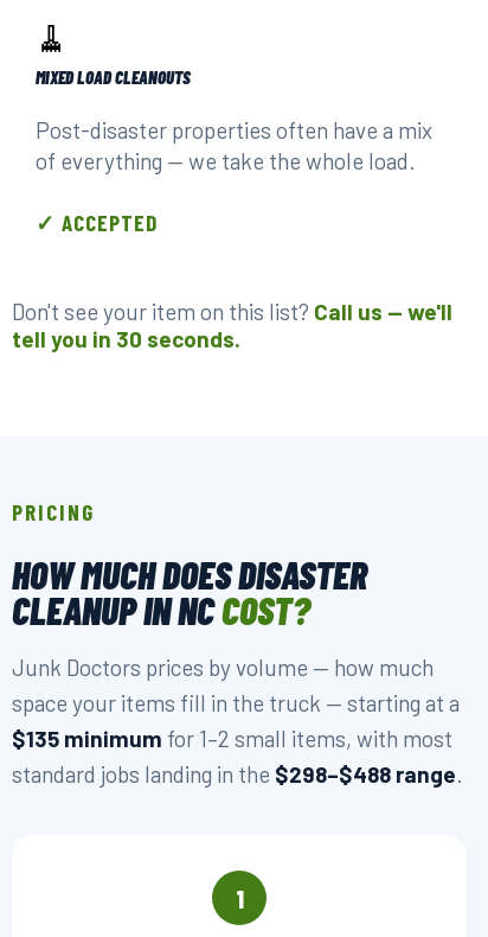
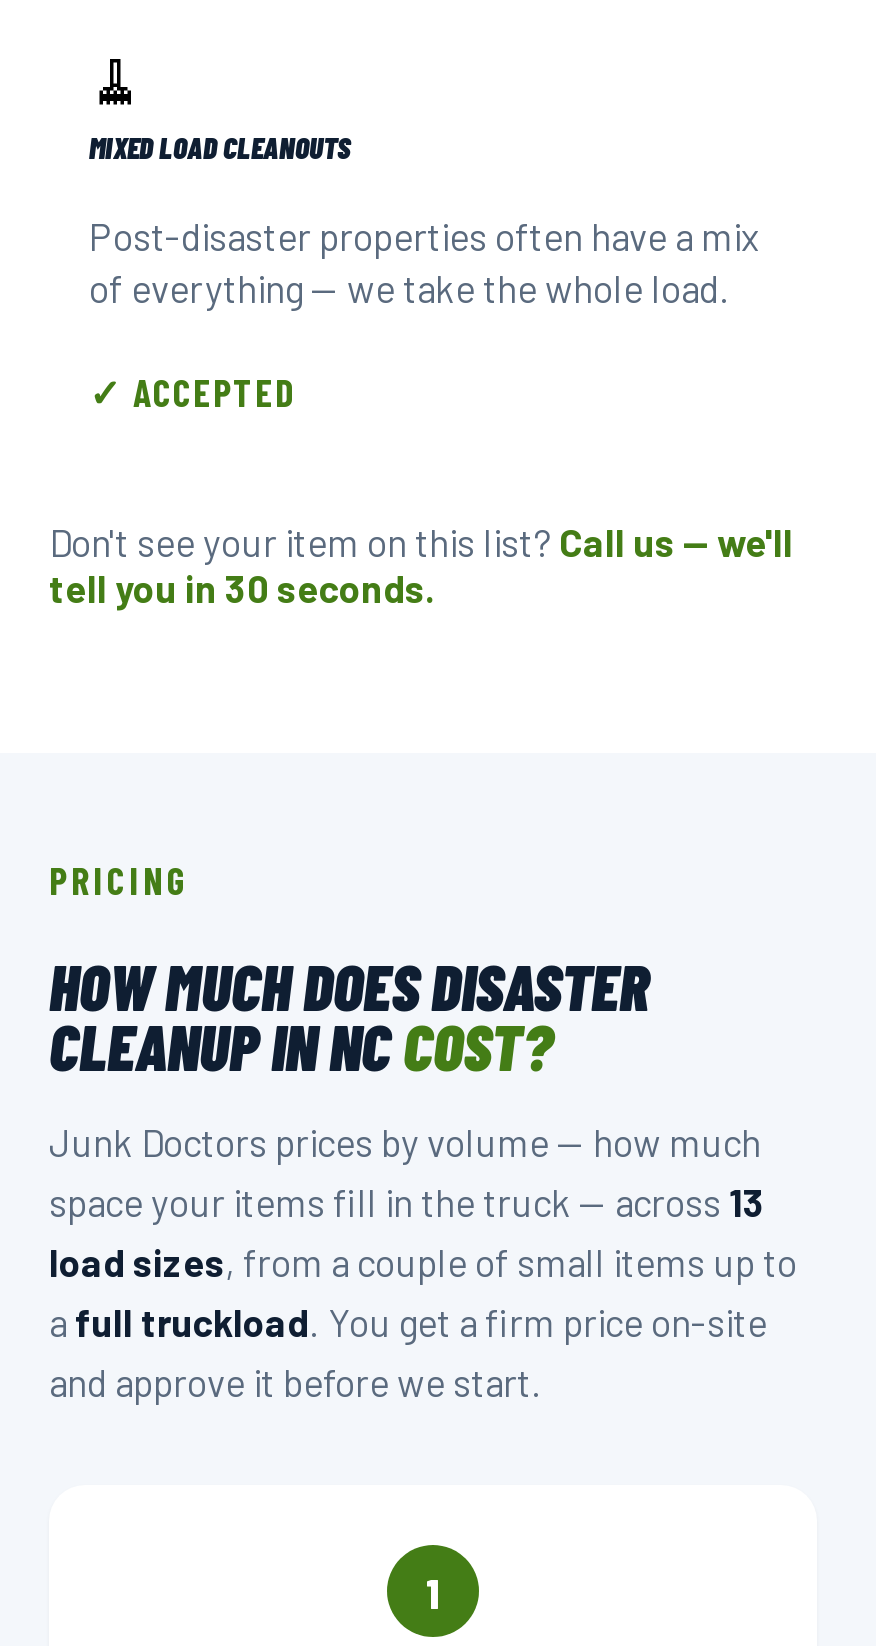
- space your items fill in the truck — starting at a
- $135 minimum for 1–2 small items, with most
- standard jobs landing in the $298–$488 range.
+ space your items fill in the truck — across 13
+ load sizes, from a couple of small items up to
+ a full truckload. You get a firm price on-site
+ and approve it before we start.
